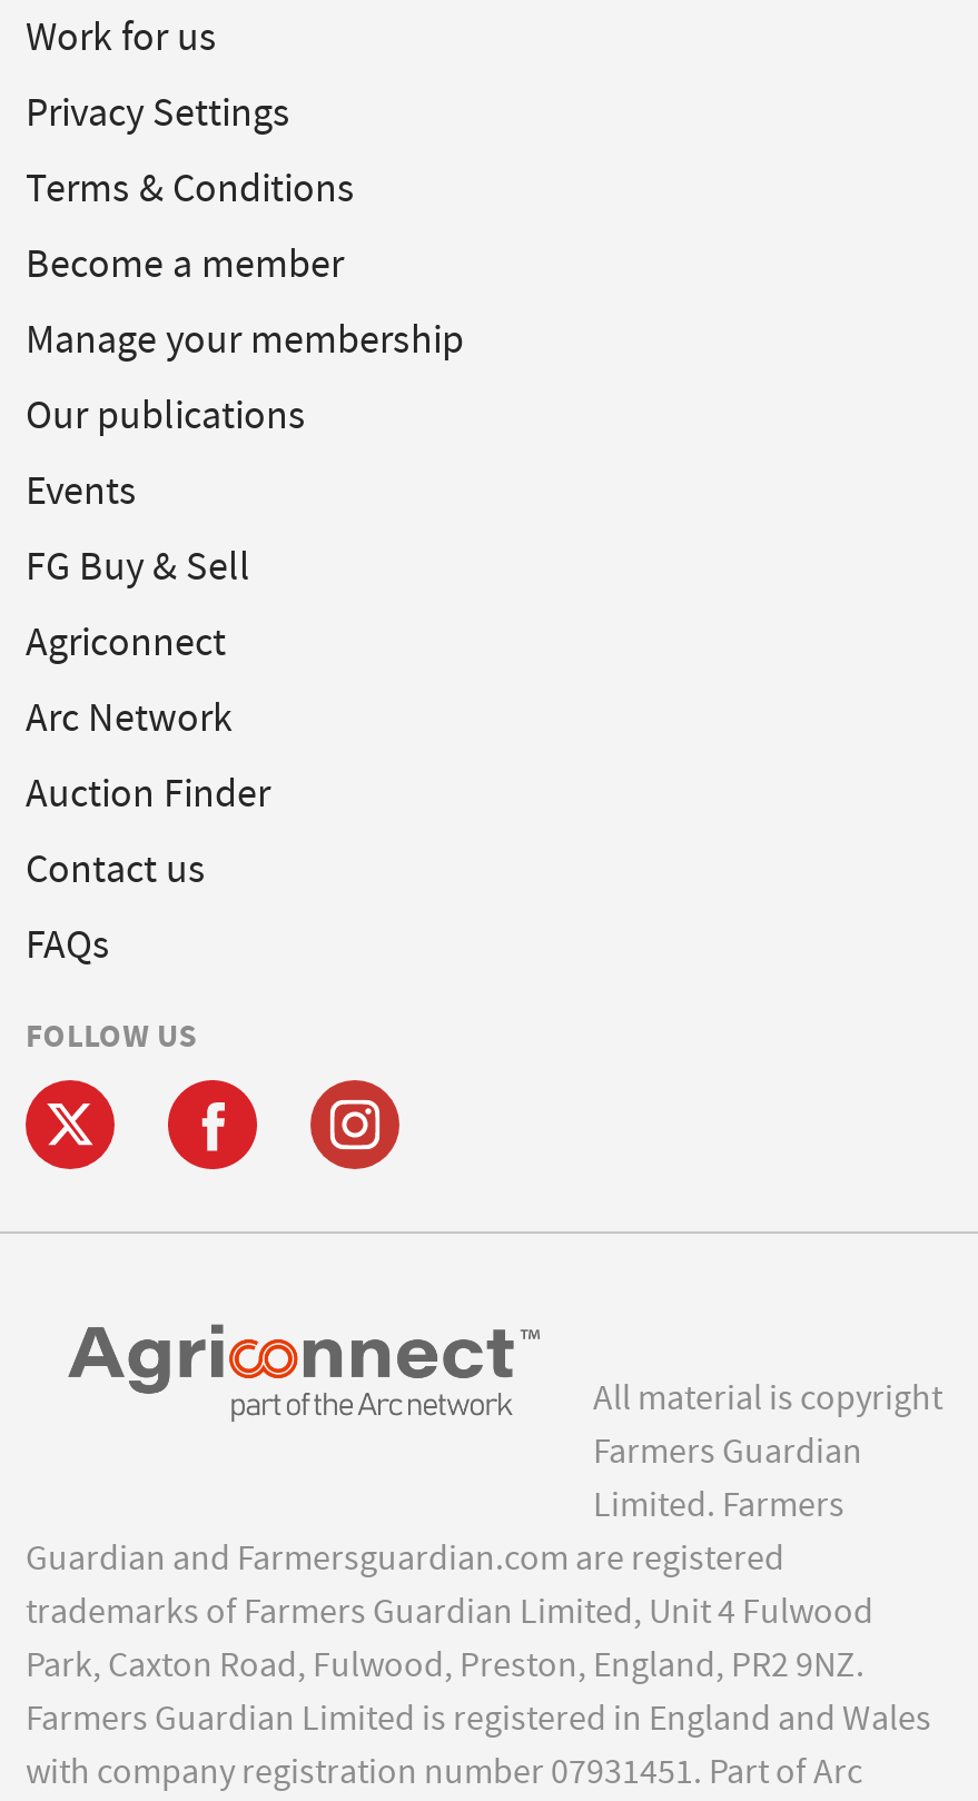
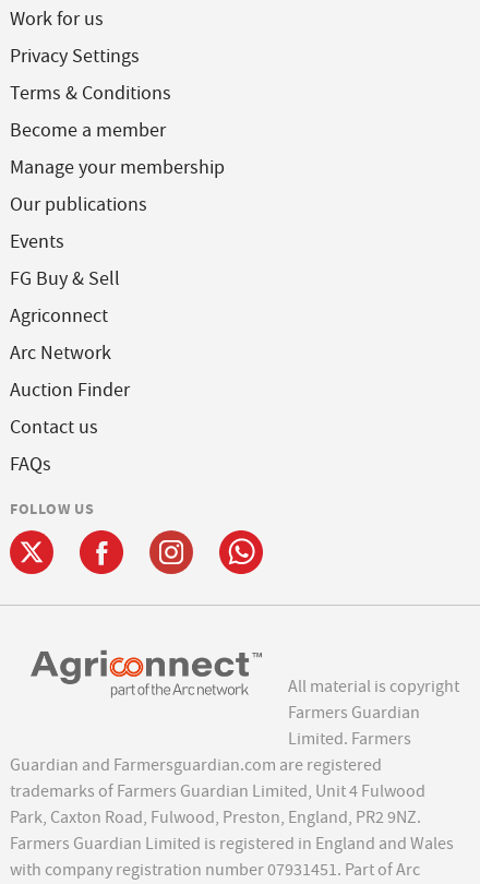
+ [image]
